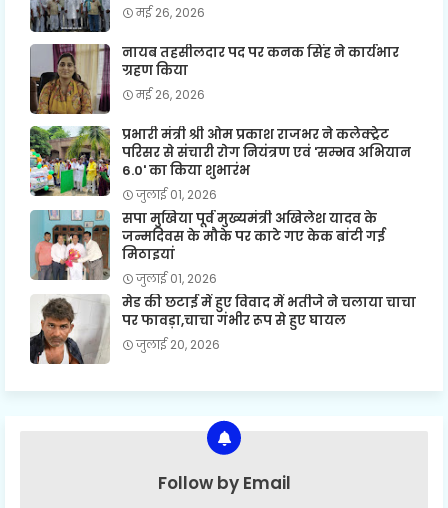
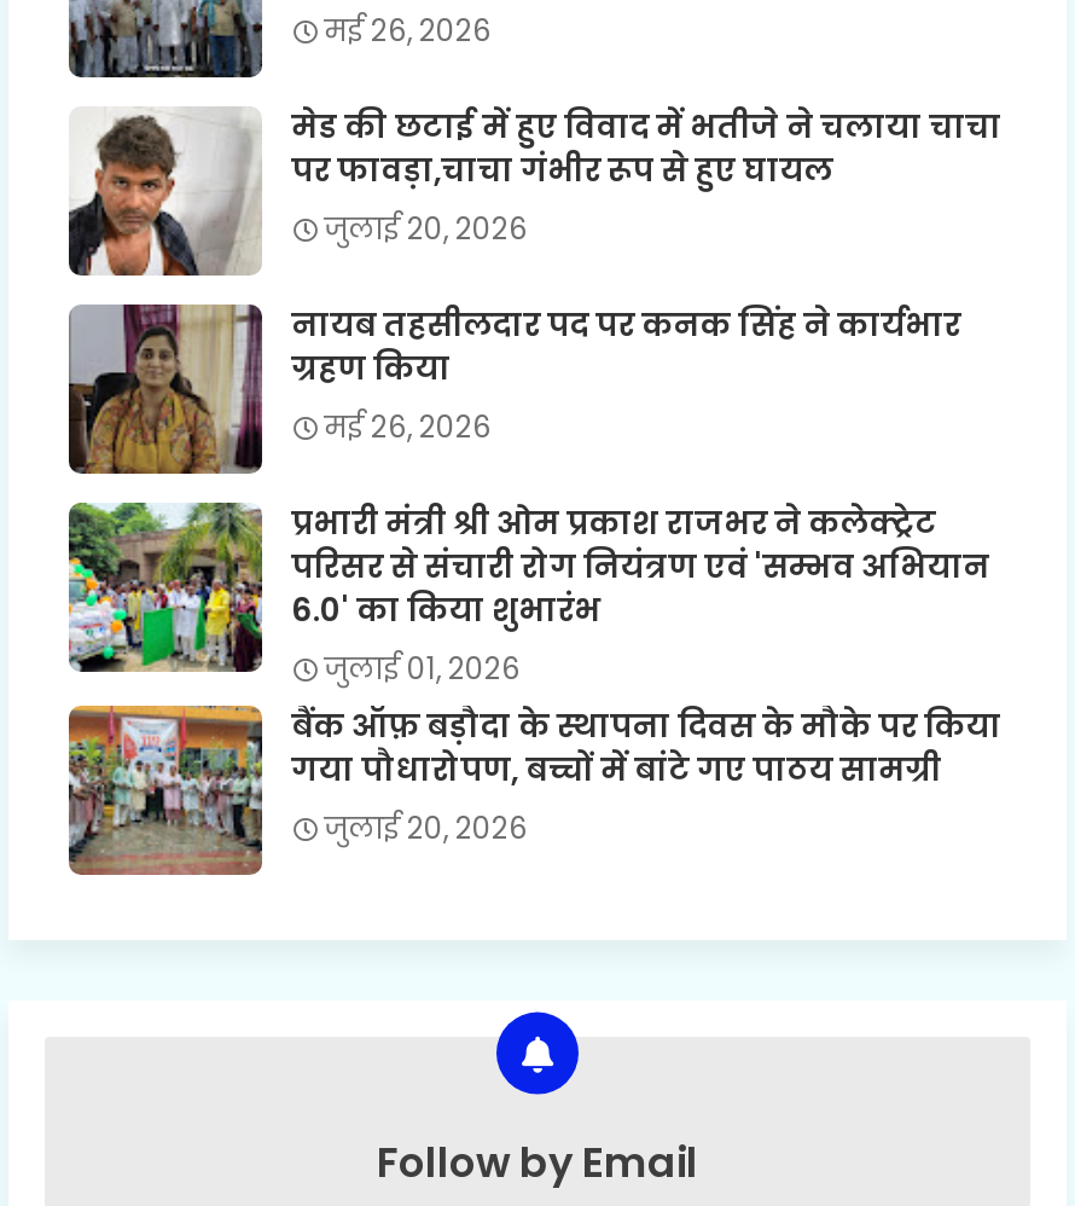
+ जुलाई 20, 2026

moved down: [image] | नायब तहसीलदार पद पर कनक सिंह ने कार्यभार | ग्रहण किया | मई 26, 2026 | प्रभारी मंत्री श्री ओम प्रकाश राजभर ने कलेक्ट्रेट | परिसर से संचारी रोग नियंत्रण एवं 'सम्भव अभियान | 6.0' का किया शुभारंभ | जुलाई 01, 2026

- [image]
- सपा मुखिया पूर्व मुख्यमंत्री अखिलेश यादव के
- जन्मदिवस के मौके पर काटे गए केक बांटी गई
- मिठाइयां
- जुलाई 01, 2026
+ [image]
+ बैंक ऑफ़ बड़ौदा के स्थापना दिवस के मौके पर किया
+ गया पौधारोपण, बच्चों में बांटे गए पाठय सामग्री

moved up: [image] | मेड की छटाई में हुए विवाद में भतीजे ने चलाया चाचा | पर फावड़ा,चाचा गंभीर रूप से हुए घायल
